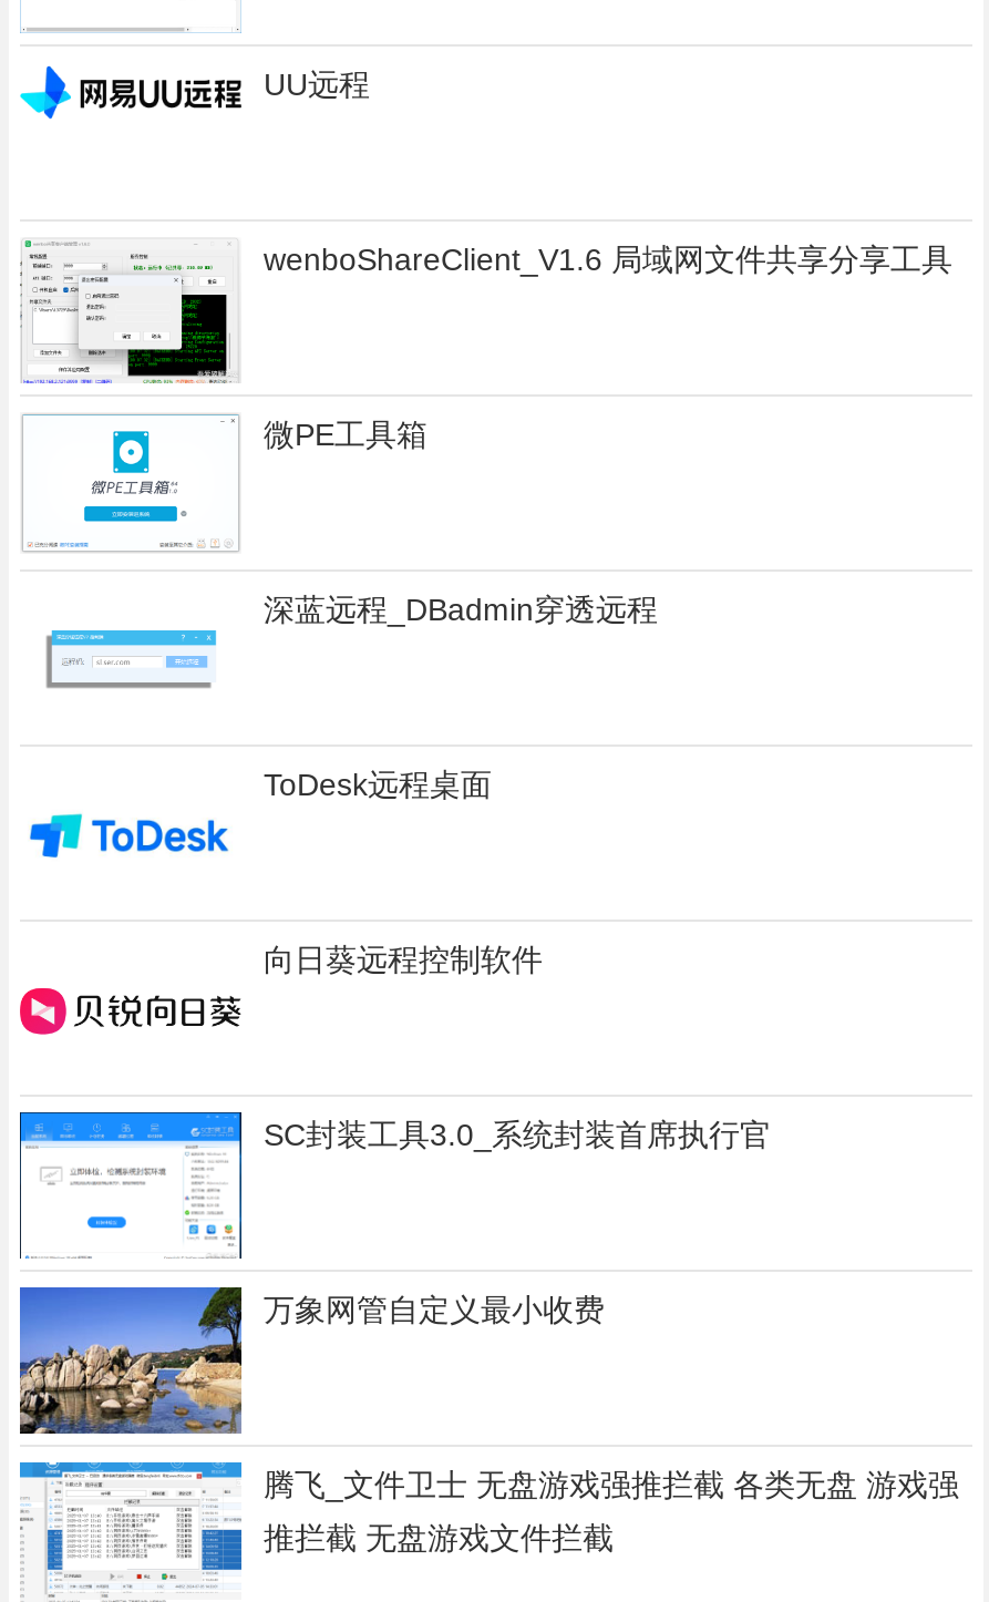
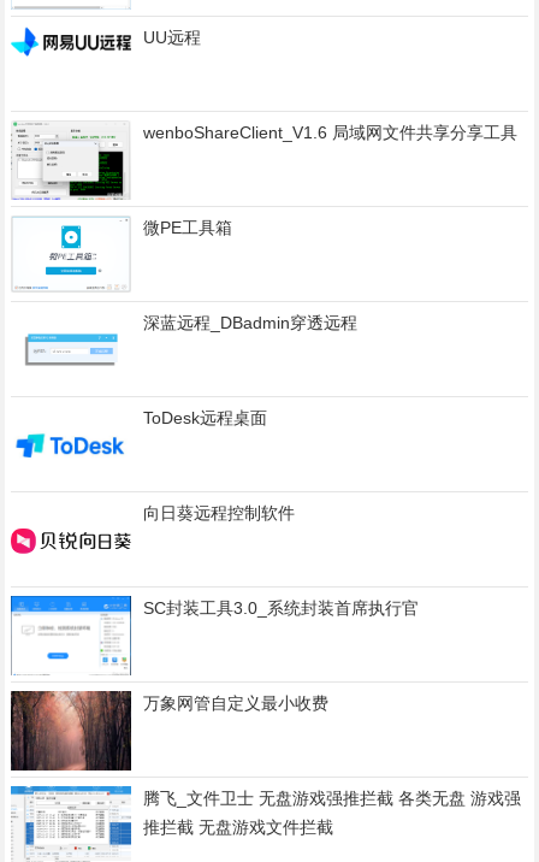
- [image]
+ [image]
